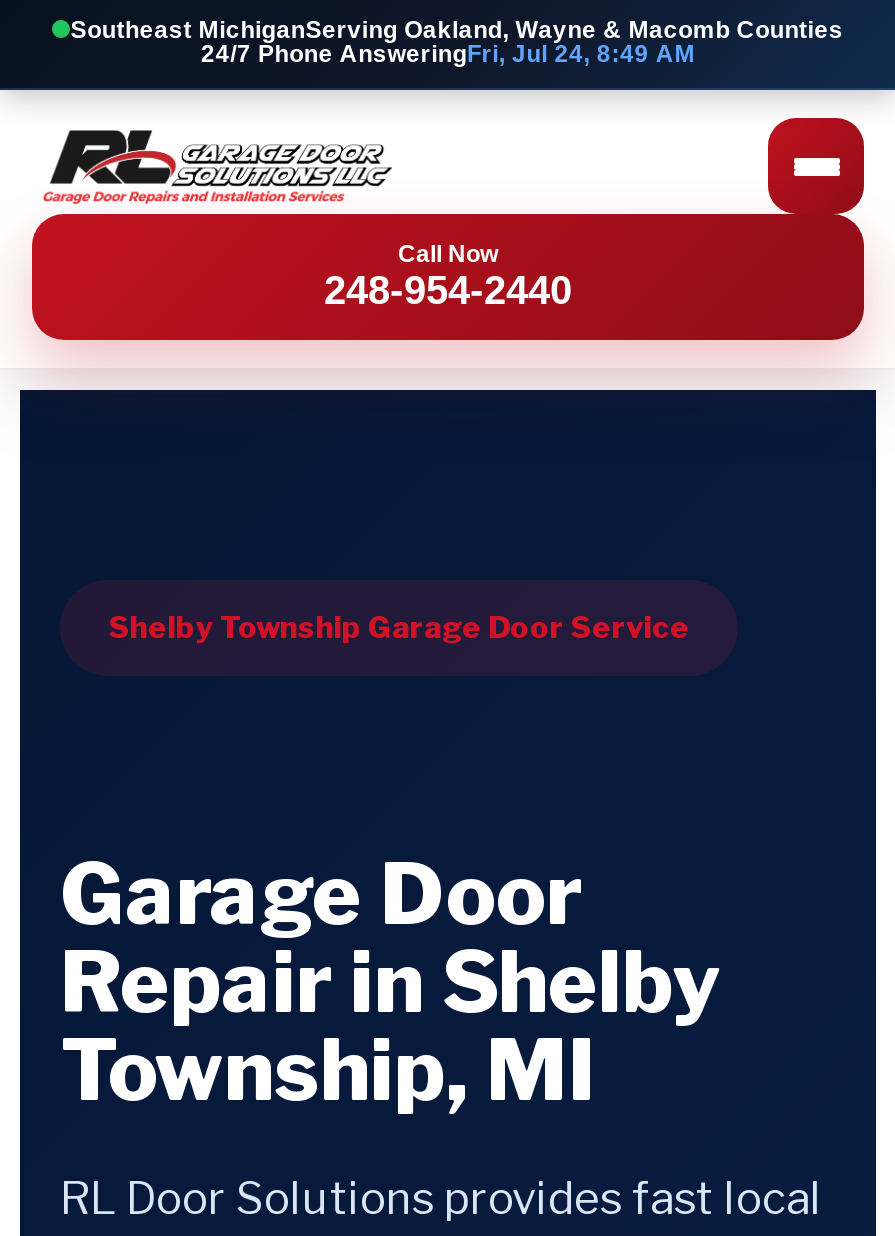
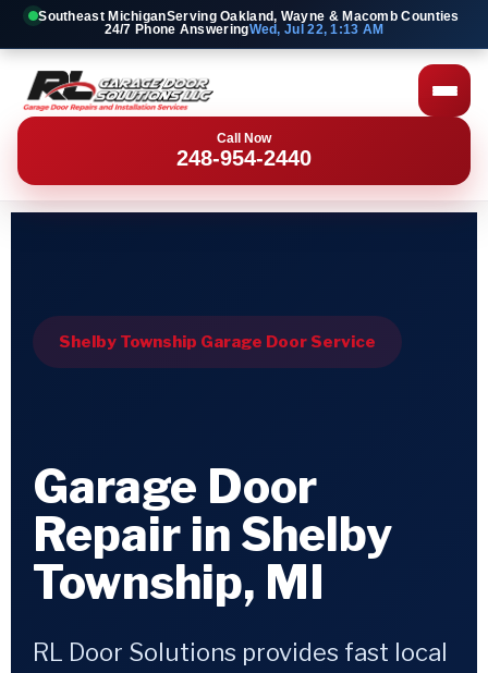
- 24/7 Phone AnsweringFri, Jul 24, 8:49 AM
+ 24/7 Phone AnsweringWed, Jul 22, 1:13 AM
